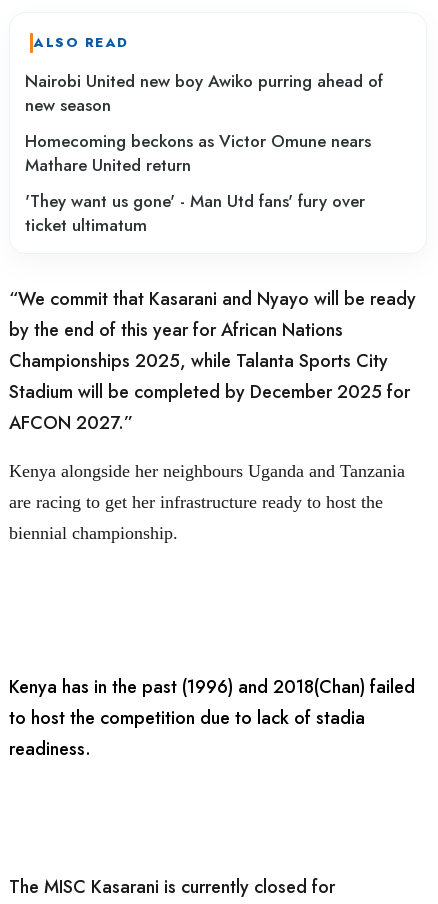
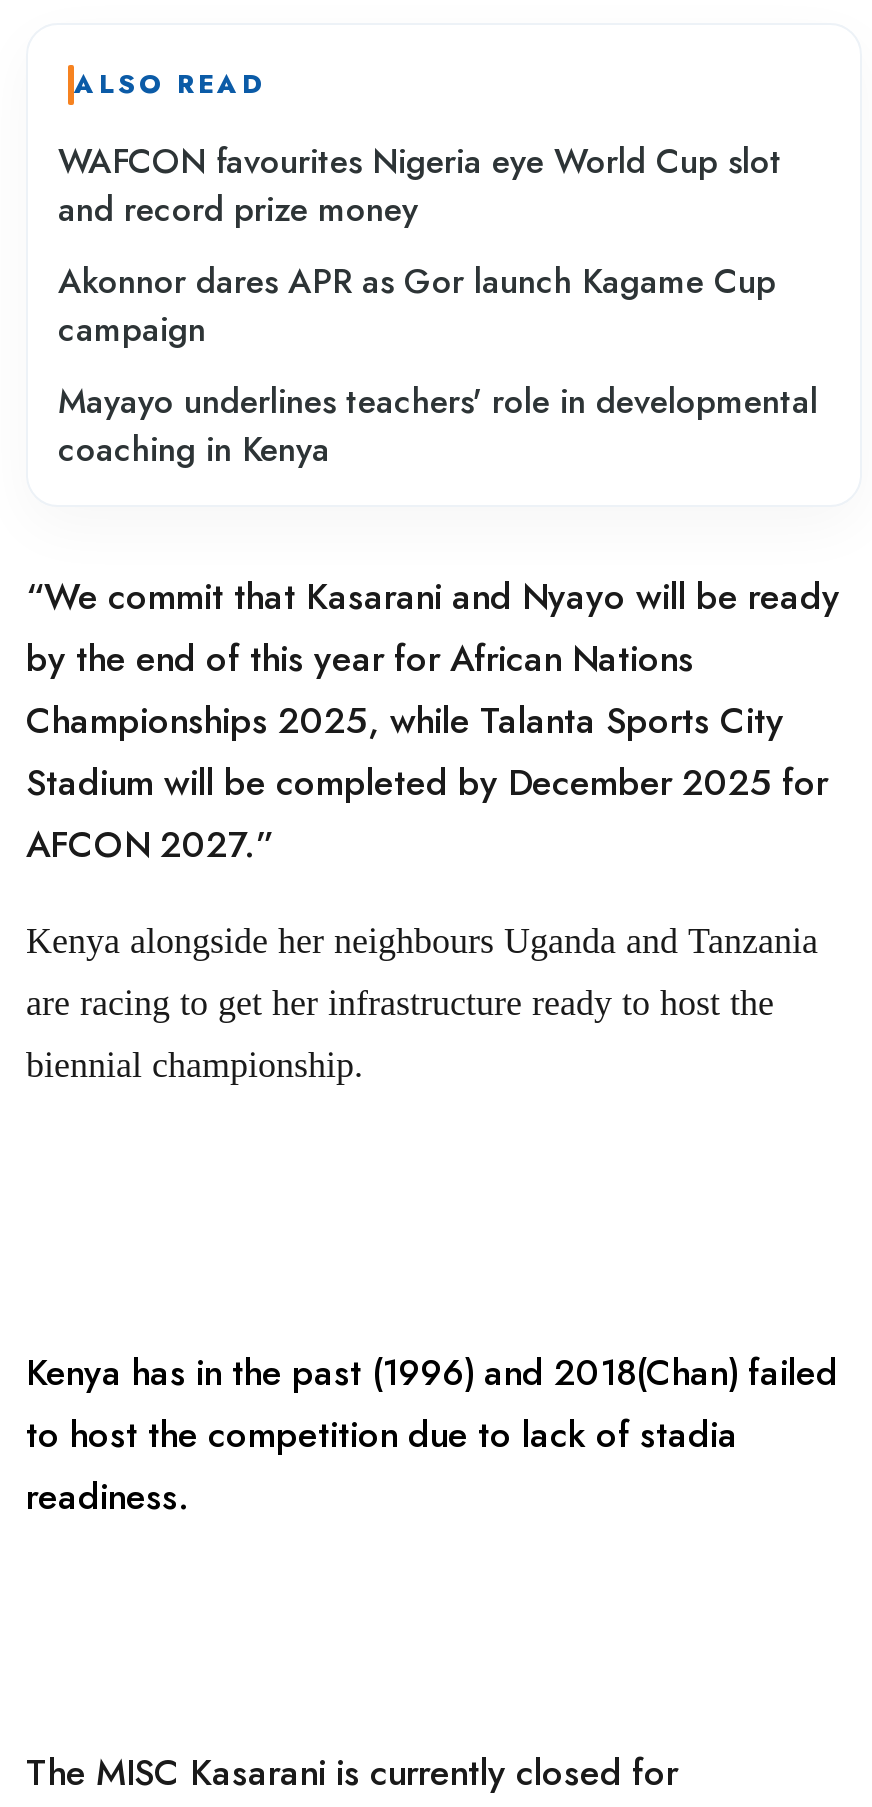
- Nairobi United new boy Awiko purring ahead of
- new season
+ WAFCON favourites Nigeria eye World Cup slot
+ and record prize money

- Homecoming beckons as Victor Omune nears
- Mathare United return
+ Akonnor dares APR as Gor launch Kagame Cup
+ campaign

- 'They want us gone' - Man Utd fans' fury over
- ticket ultimatum
+ Mayayo underlines teachers' role in developmental
+ coaching in Kenya
